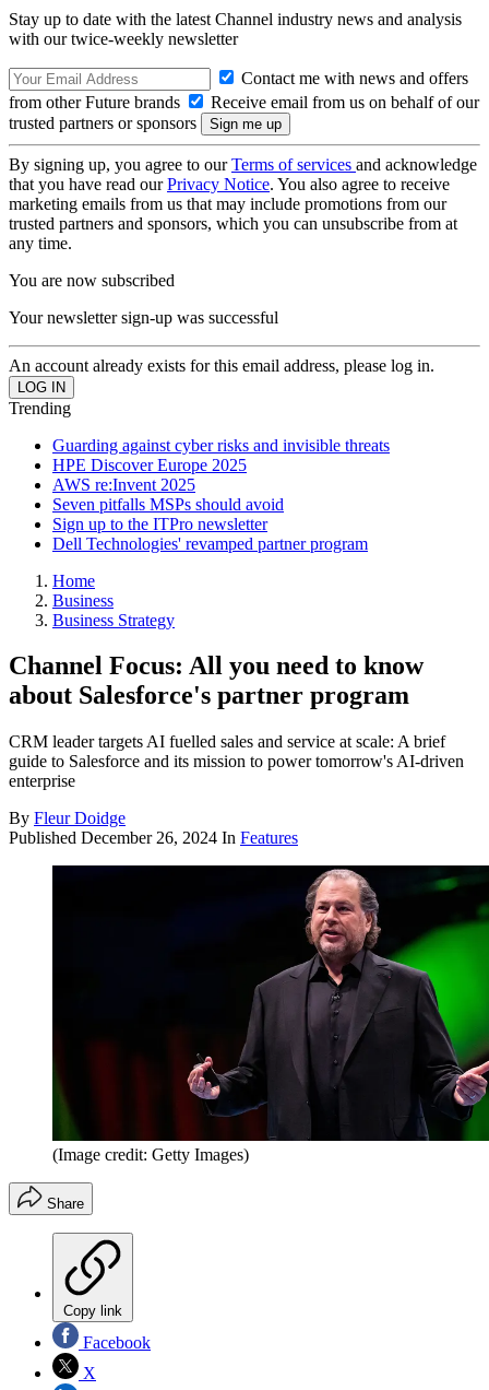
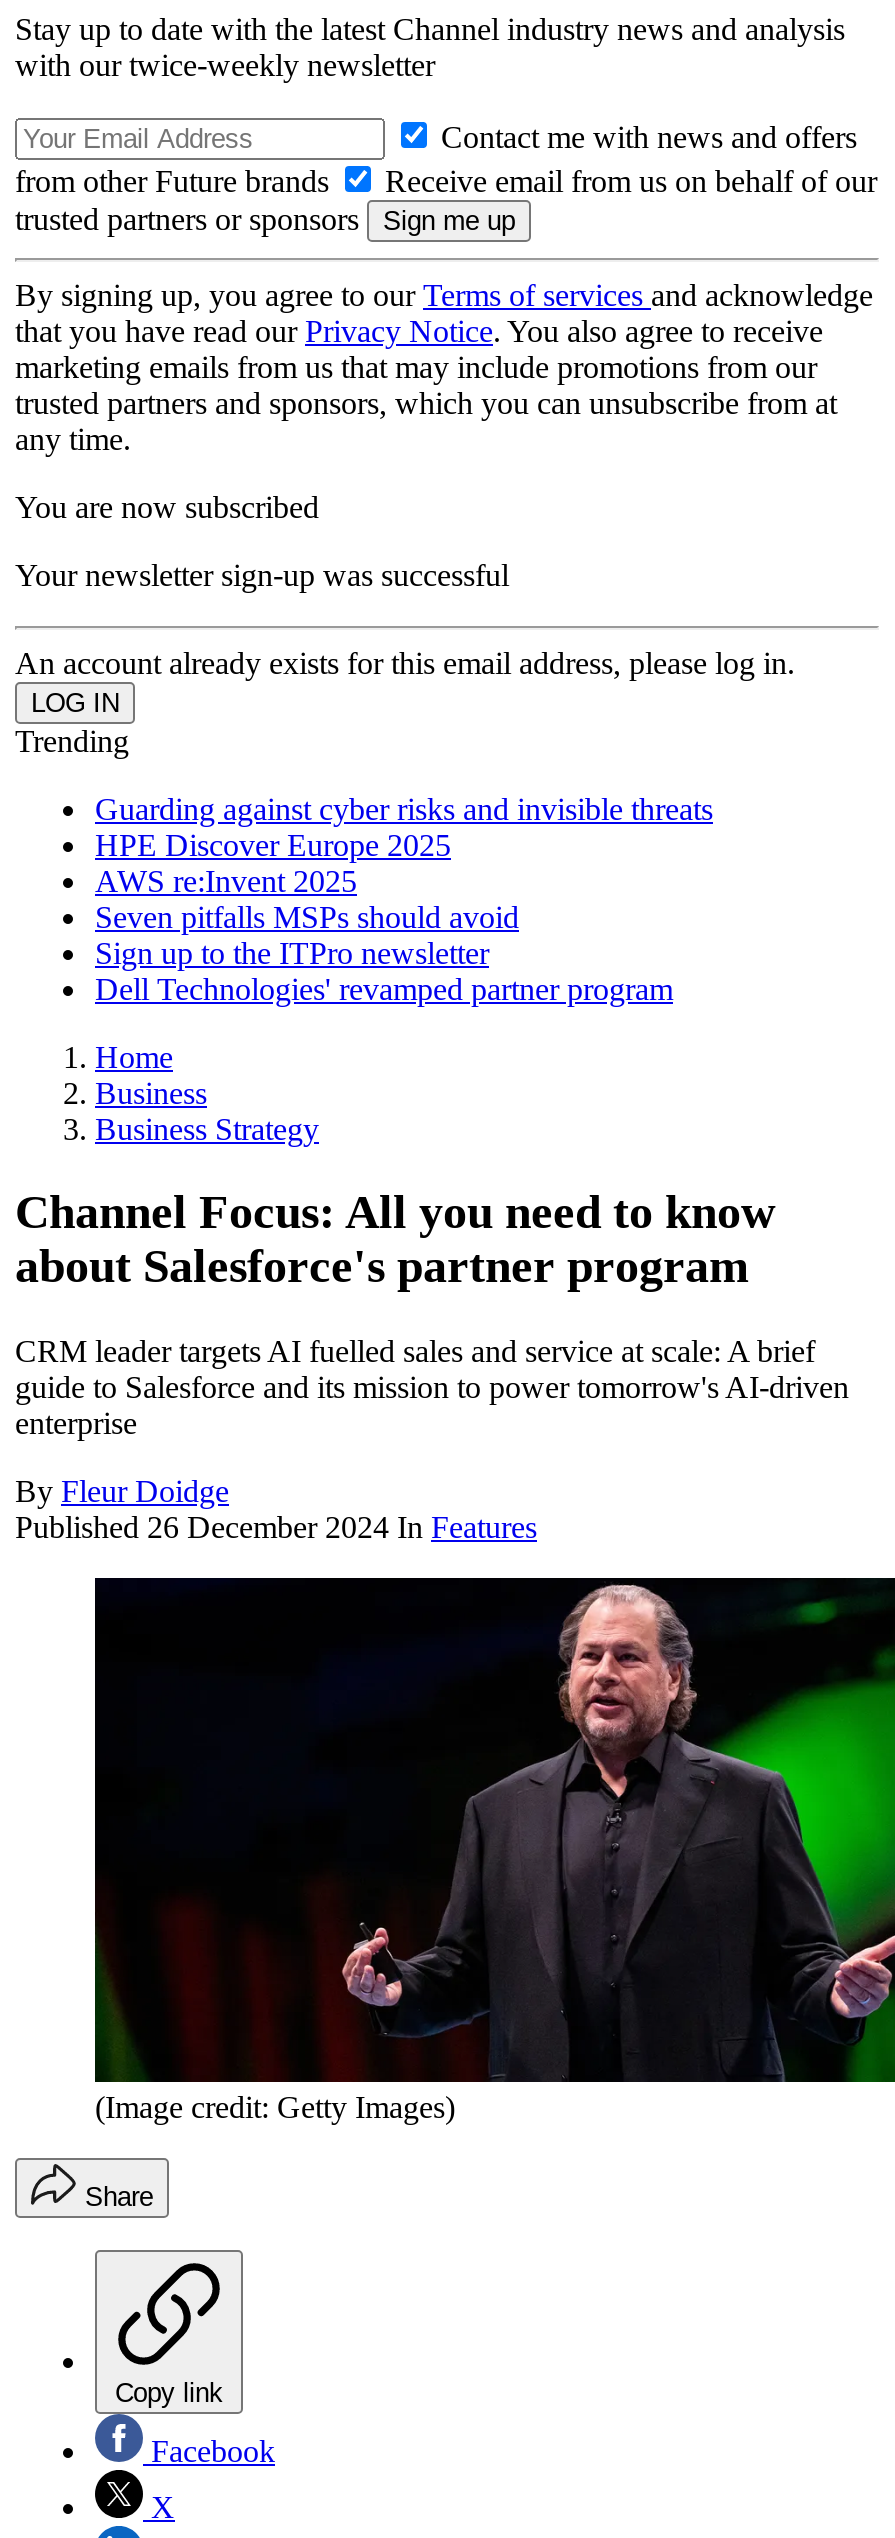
- Published December 26, 2024 In Features
+ Published 26 December 2024 In Features
